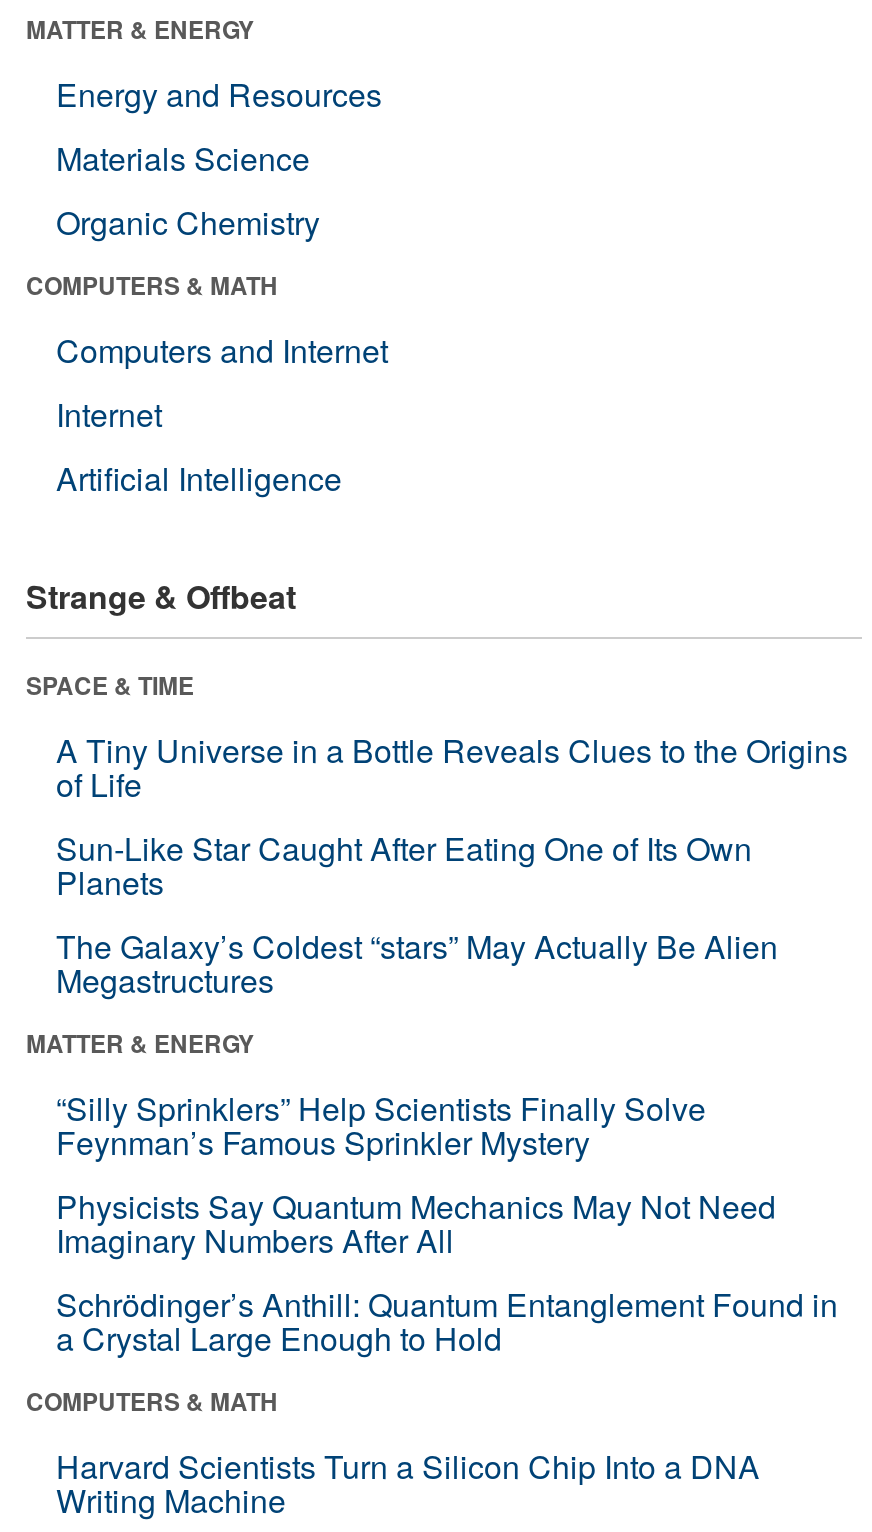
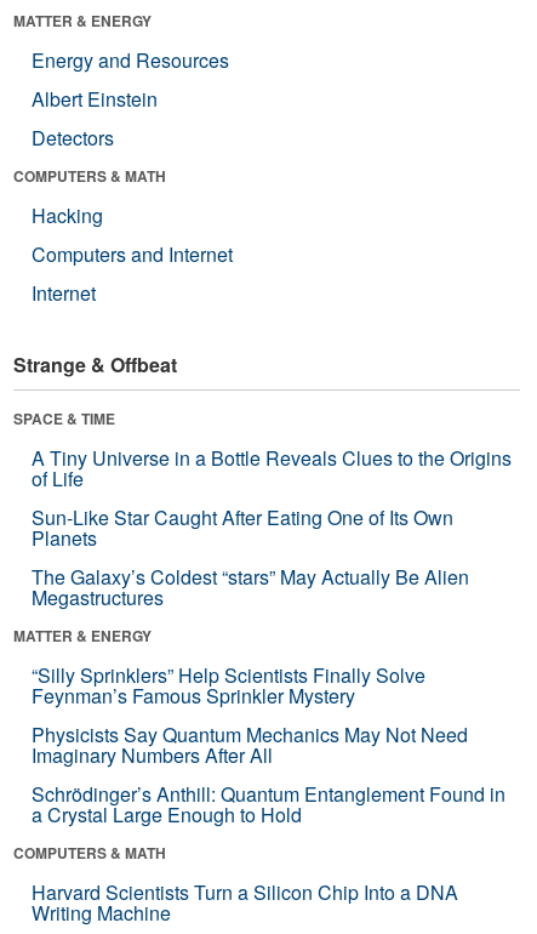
- Materials Science
- Organic Chemistry
+ Albert Einstein
+ Detectors

+ Hacking

moved down: Computers and Internet | Internet

- Artificial Intelligence
